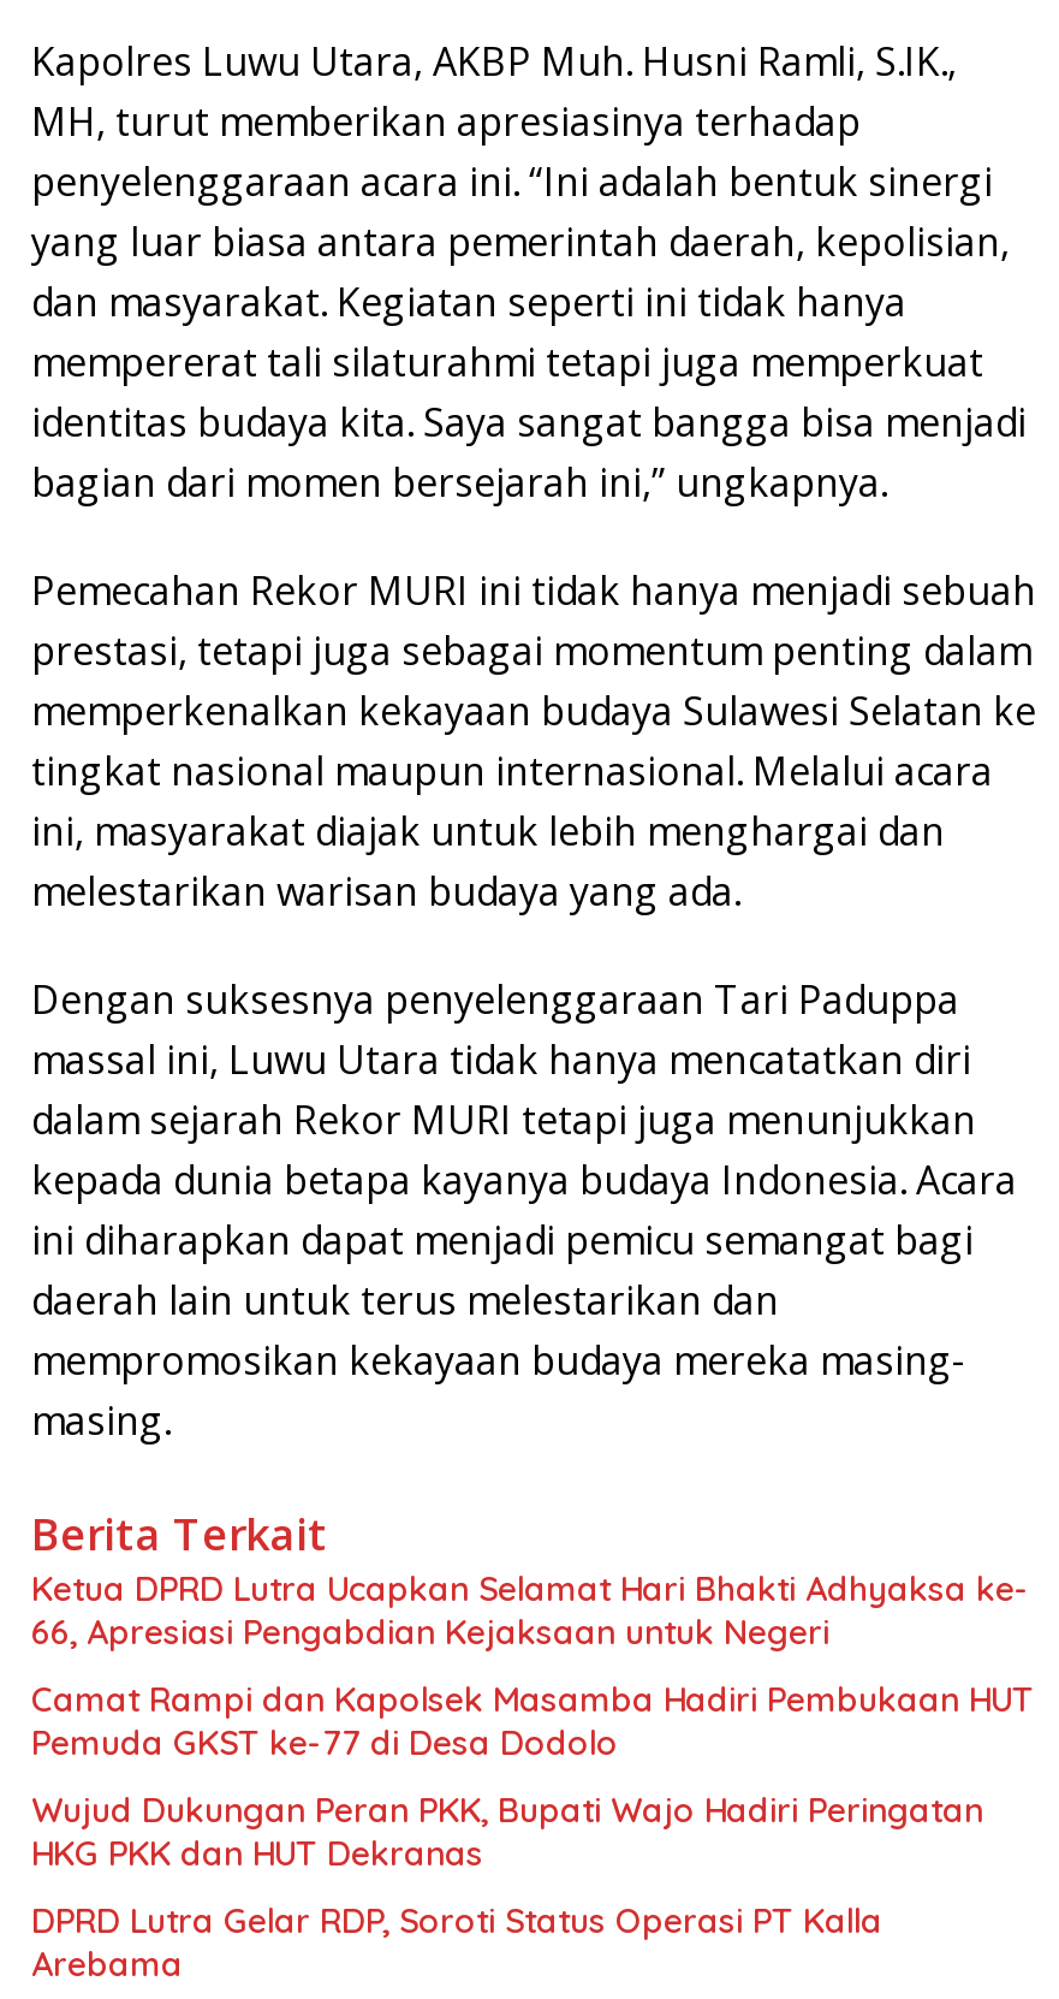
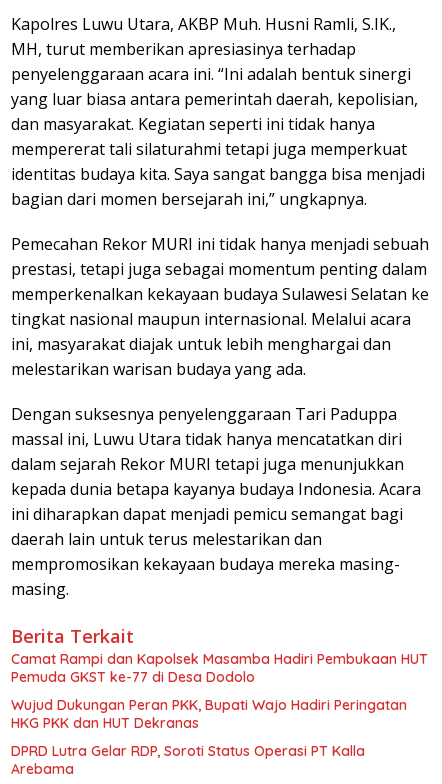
- Ketua DPRD Lutra Ucapkan Selamat Hari Bhakti Adhyaksa ke-
- 66, Apresiasi Pengabdian Kejaksaan untuk Negeri
